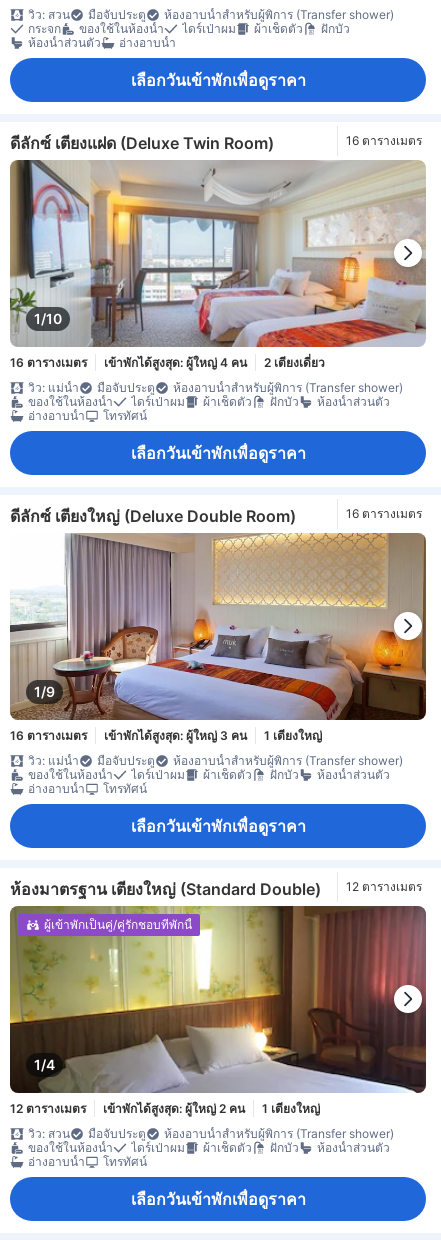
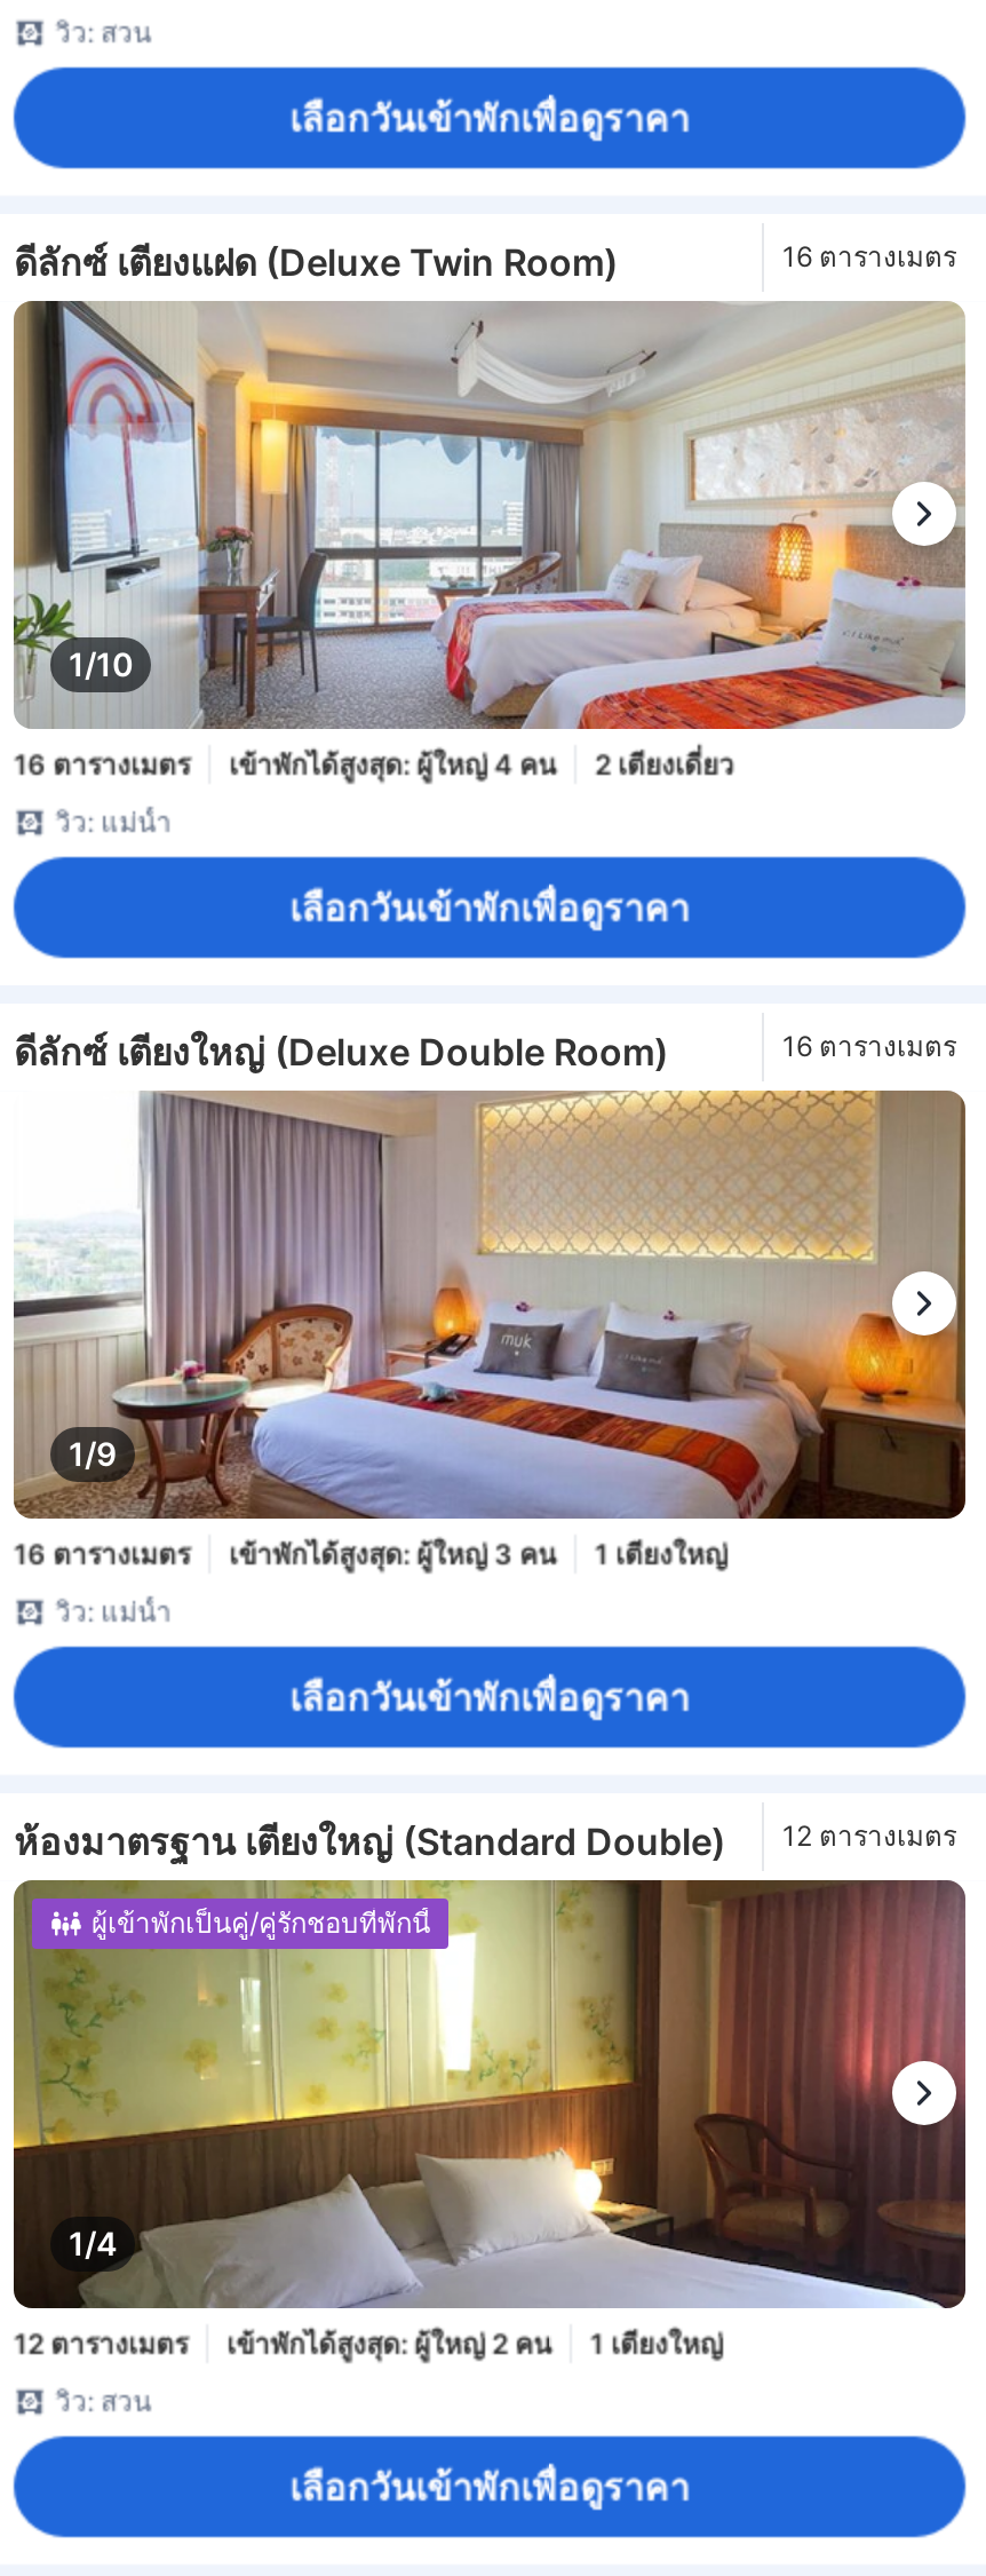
- มือจับประตู
- ห้องอาบน้ำสำหรับผู้พิการ (Transfer shower)
- กระจก
- ของใช้ในห้องน้ำ
- ไดร์เป่าผม
- ผ้าเช็ดตัว
- ฝักบัว
- ห้องน้ำส่วนตัว
- อ่างอาบน้ำ

- มือจับประตู
- ห้องอาบน้ำสำหรับผู้พิการ (Transfer shower)
- ของใช้ในห้องน้ำ
- ไดร์เป่าผม
- ผ้าเช็ดตัว
- ฝักบัว
- ห้องน้ำส่วนตัว
- อ่างอาบน้ำ
- โทรทัศน์

- มือจับประตู
- ห้องอาบน้ำสำหรับผู้พิการ (Transfer shower)
- ของใช้ในห้องน้ำ
- ไดร์เป่าผม
- ผ้าเช็ดตัว
- ฝักบัว
- ห้องน้ำส่วนตัว
- อ่างอาบน้ำ
- โทรทัศน์

- มือจับประตู
- ห้องอาบน้ำสำหรับผู้พิการ (Transfer shower)
- ของใช้ในห้องน้ำ
- ไดร์เป่าผม
- ผ้าเช็ดตัว
- ฝักบัว
- ห้องน้ำส่วนตัว
- อ่างอาบน้ำ
- โทรทัศน์
